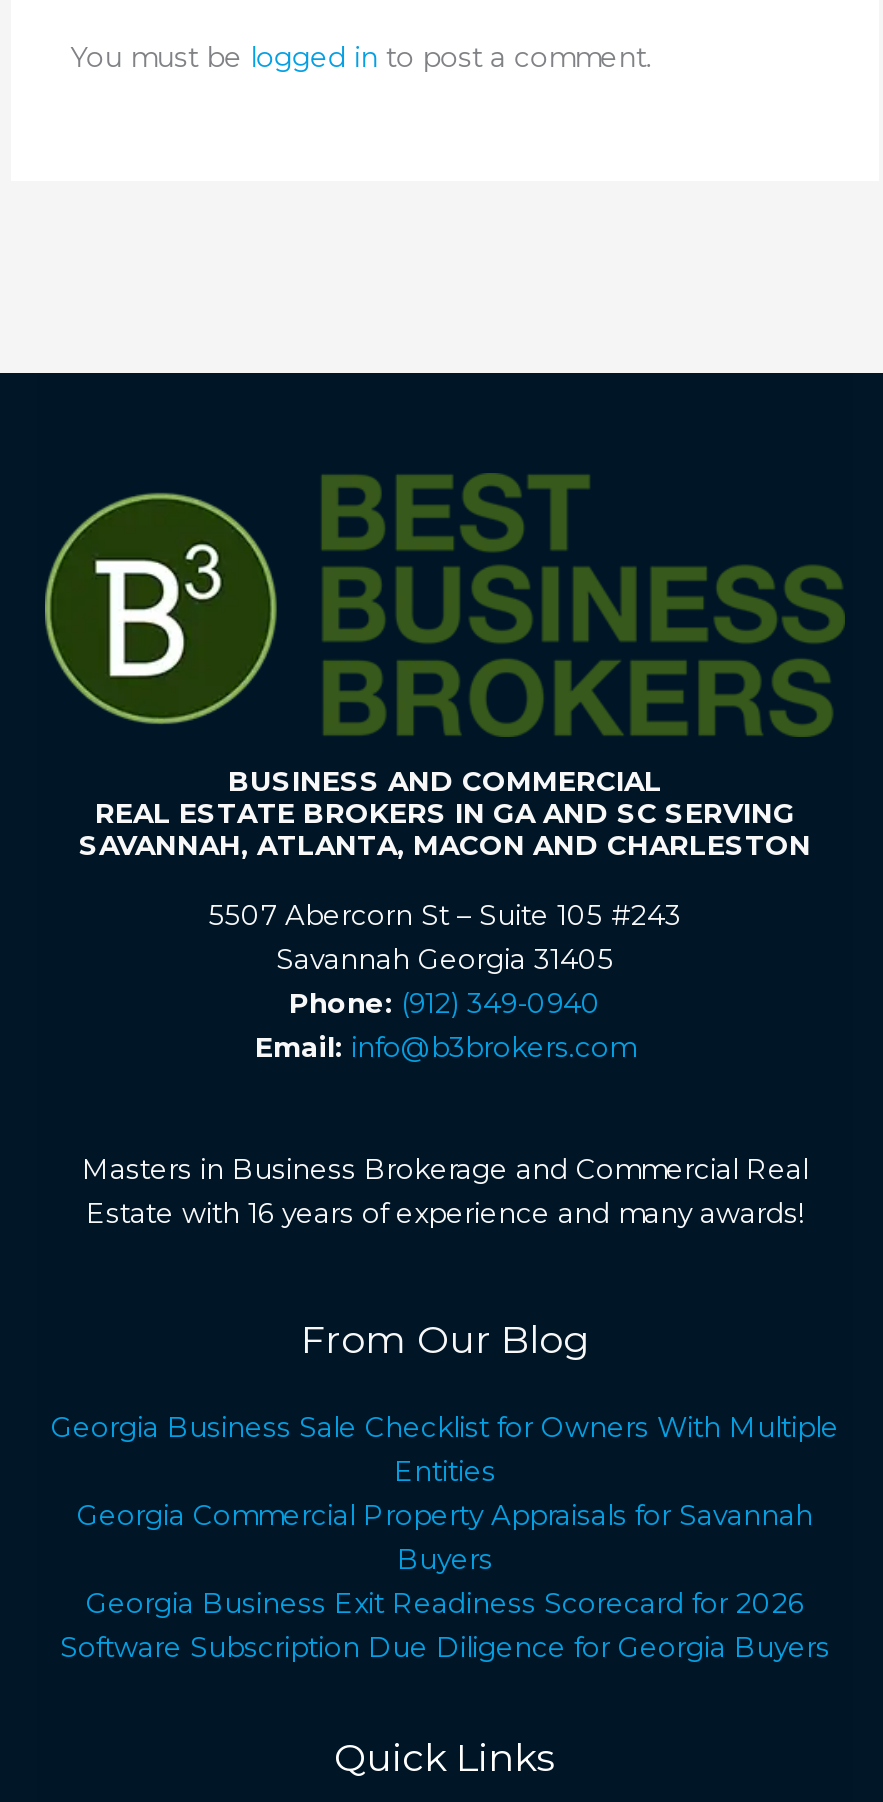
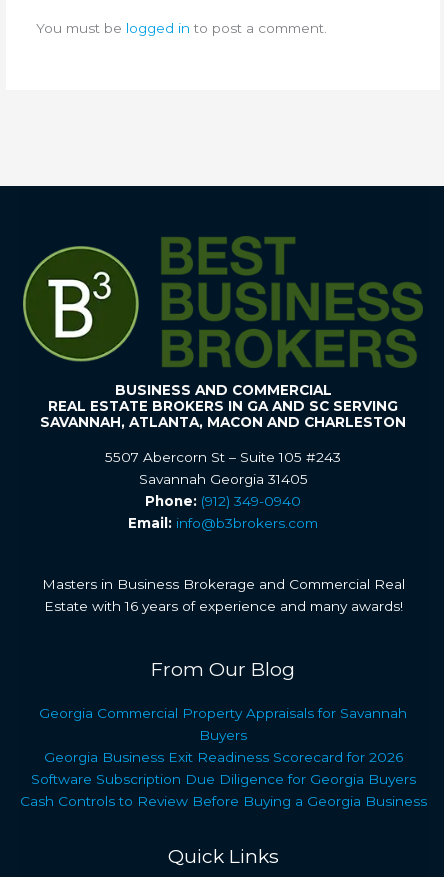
- Georgia Business Sale Checklist for Owners With Multiple
- Entities

moved up: Georgia Commercial Property Appraisals for Savannah | Buyers | Georgia Business Exit Readiness Scorecard for 2026 | Software Subscription Due Diligence for Georgia Buyers

+ Cash Controls to Review Before Buying a Georgia Business
